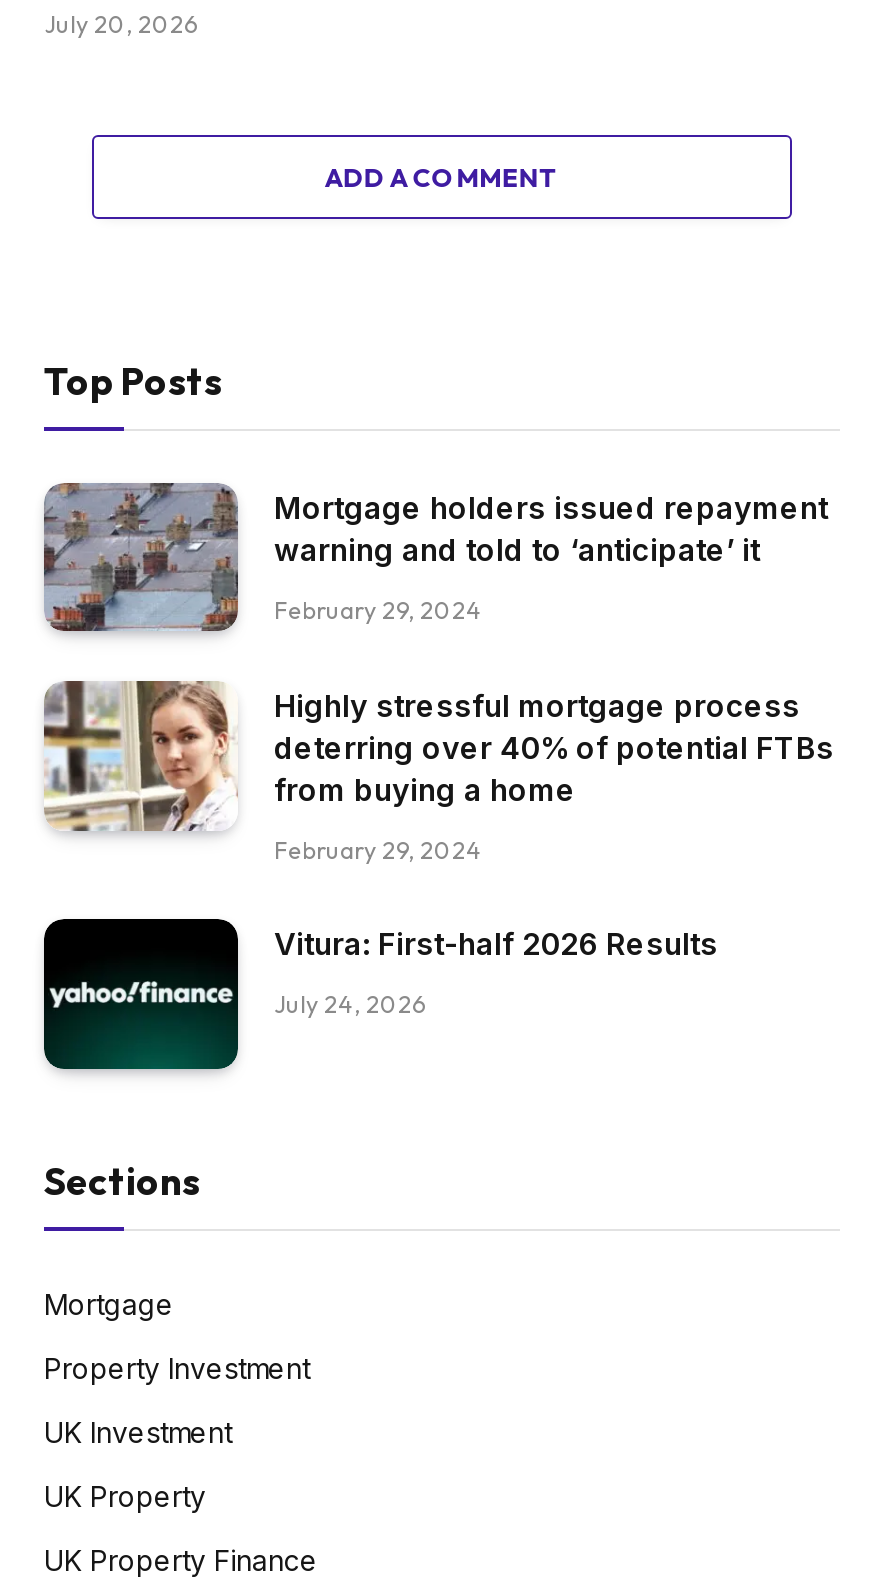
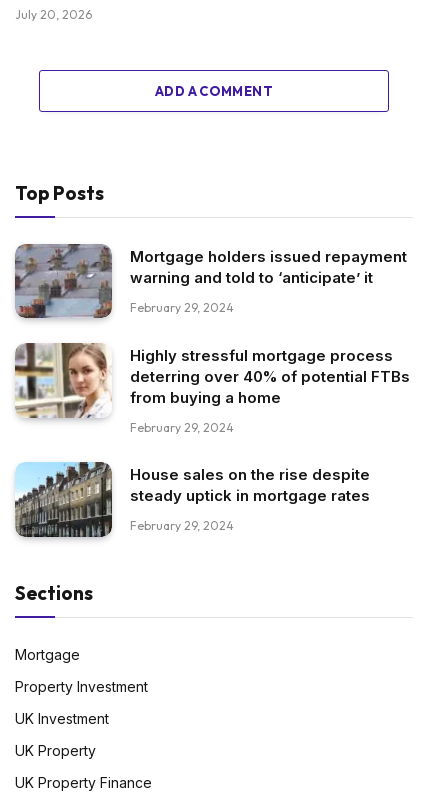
- [image]
- Vitura: First-half 2026 Results
+ [image]
+ House sales on the rise despite
+ steady uptick in mortgage rates

- July 24, 2026
+ February 29, 2024
